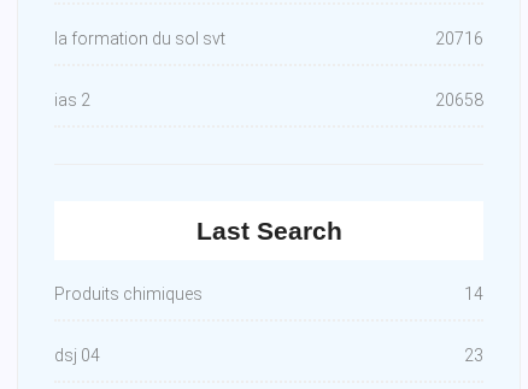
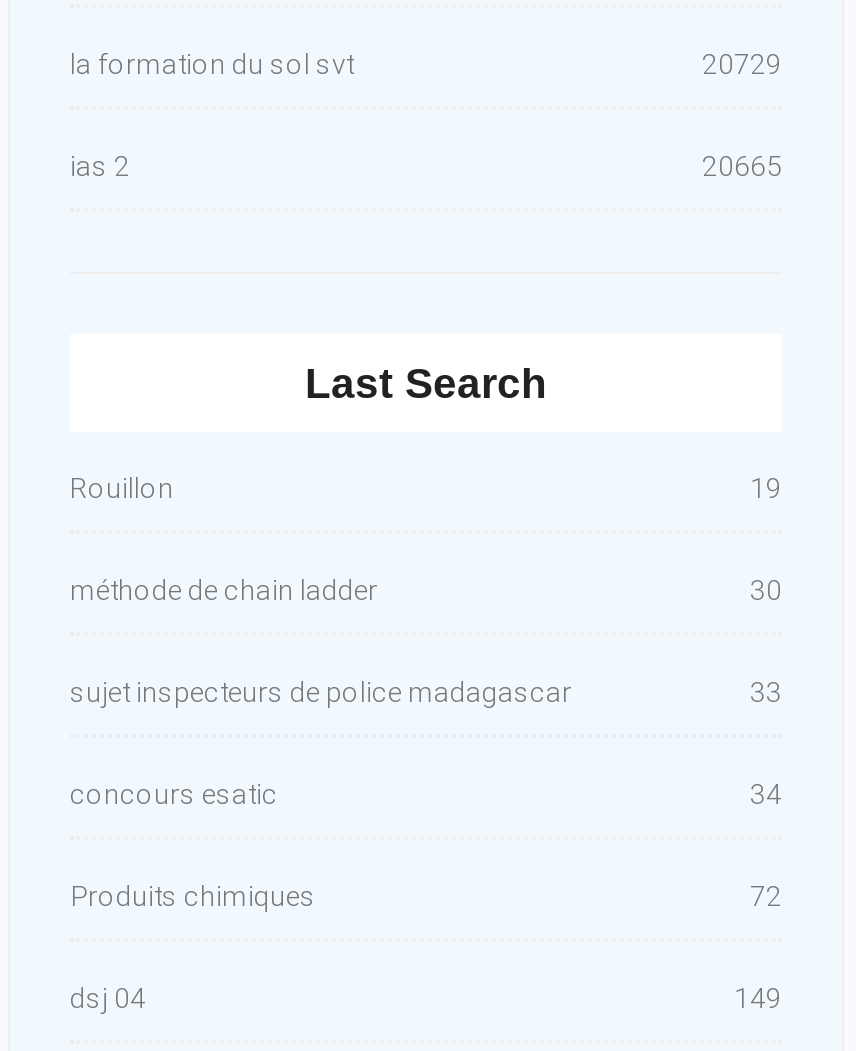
- 20716
+ 20729

- 20658
+ 20665

+ Rouillon
+ 19
+ méthode de chain ladder
+ 30
+ sujet inspecteurs de police madagascar
+ 33
+ concours esatic
+ 34

- 14
+ 72

- 23
+ 149
